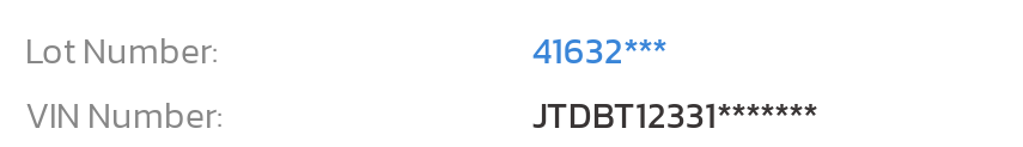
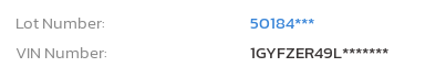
- 41632***
+ 50184***

- JTDBT12331*******
+ 1GYFZER49L*******
